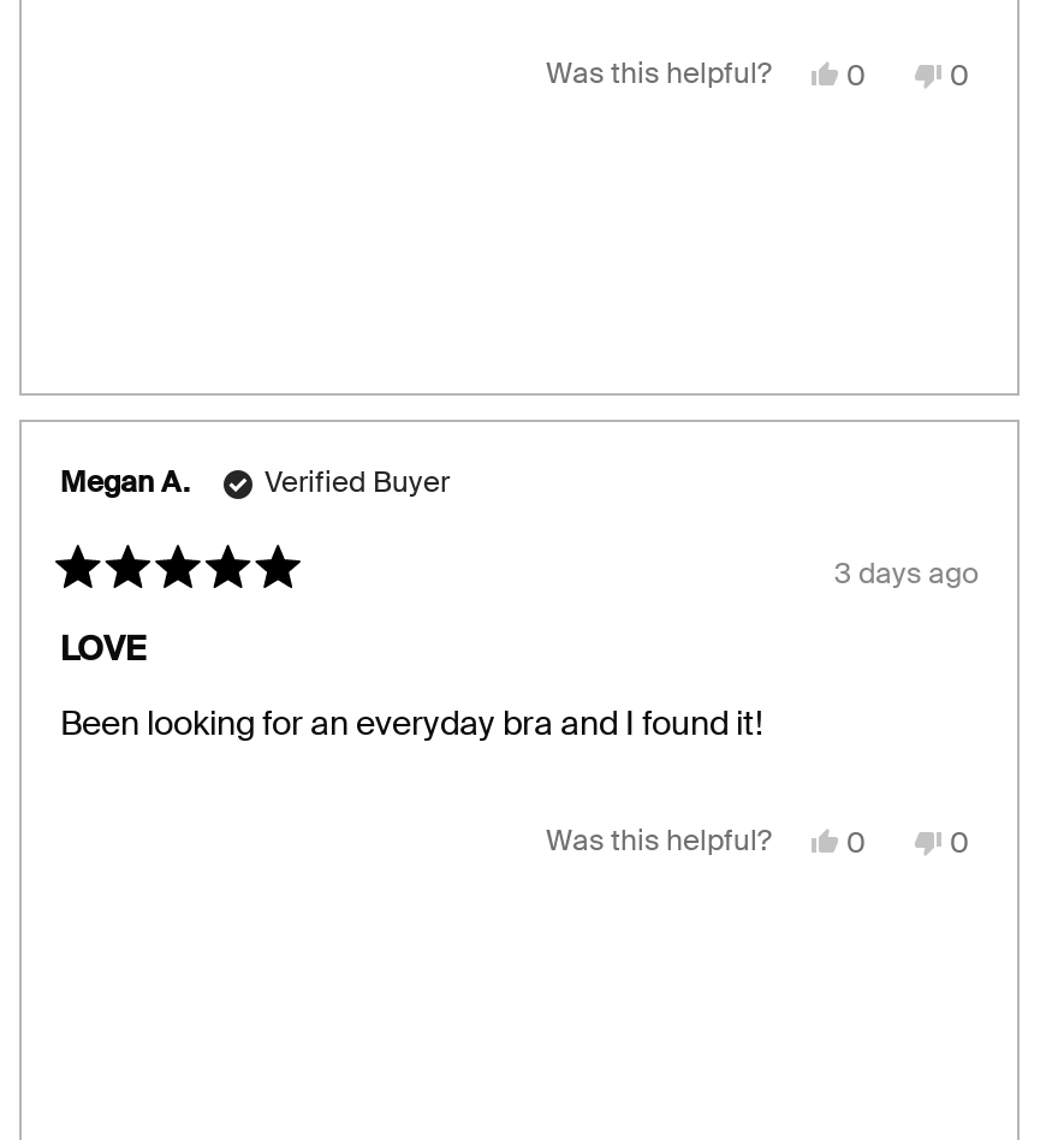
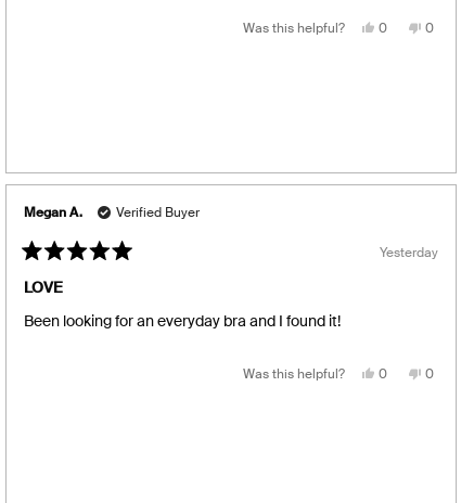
- 3 days ago
+ Yesterday
